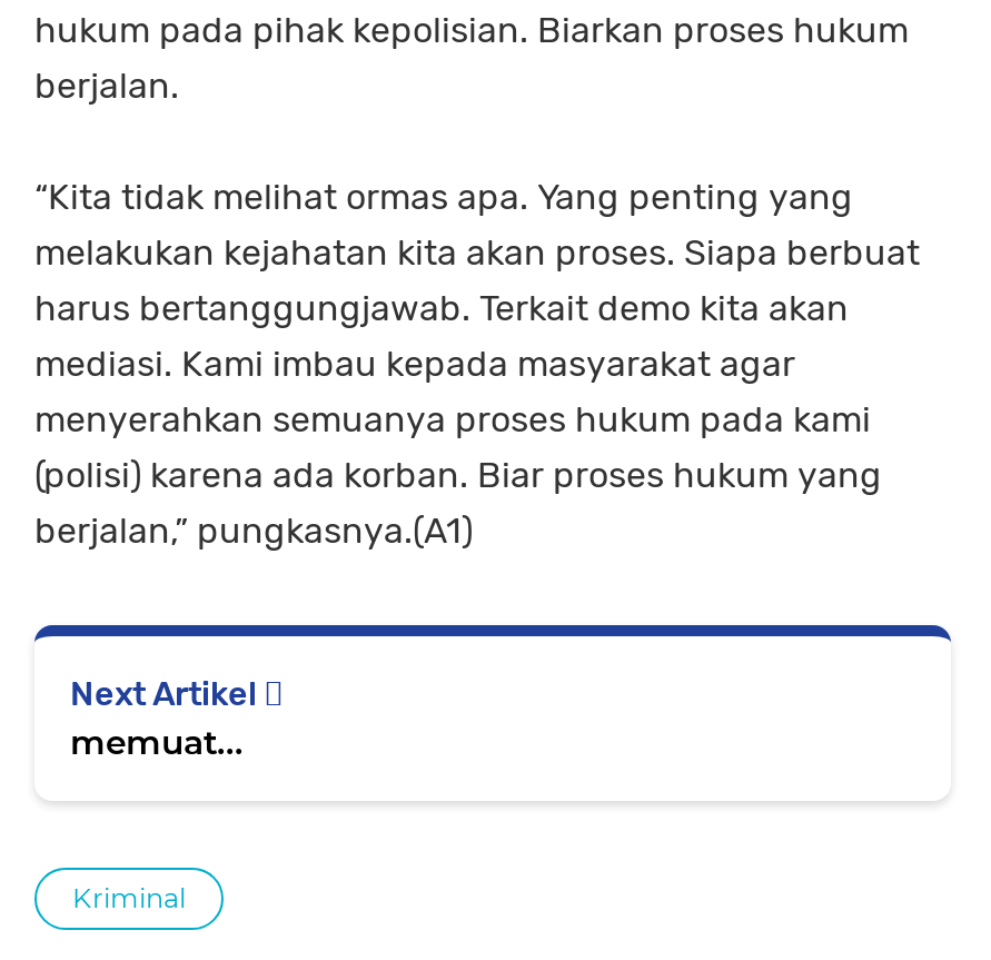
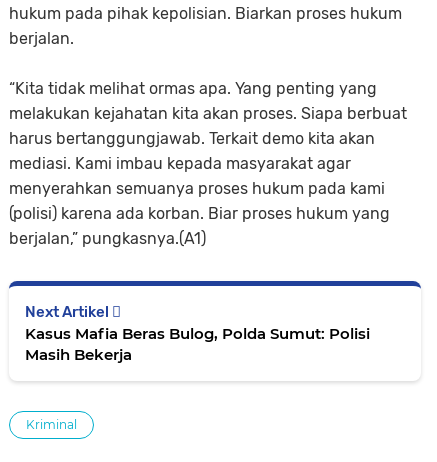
- memuat...
+ Kasus Mafia Beras Bulog, Polda Sumut: Polisi
+ Masih Bekerja
